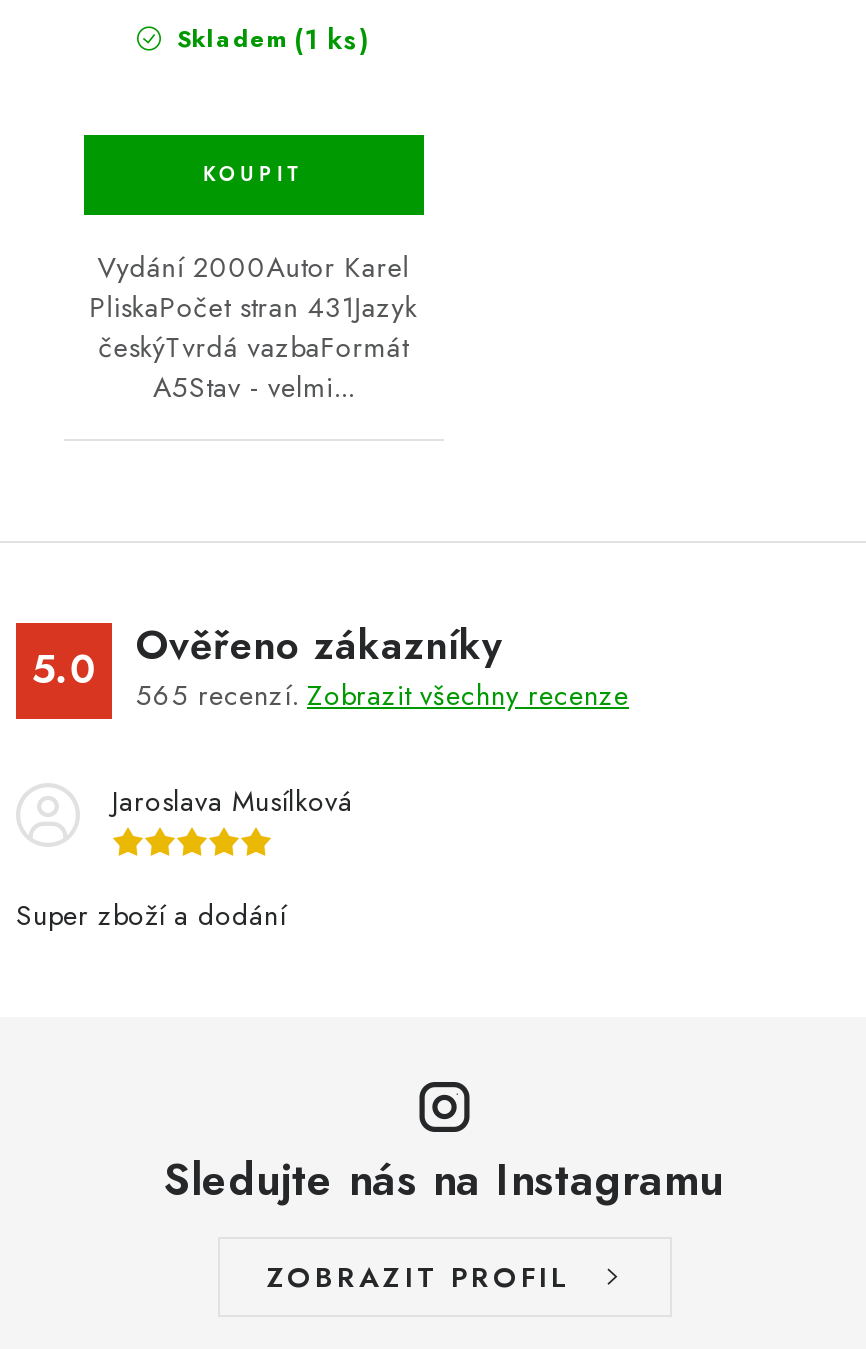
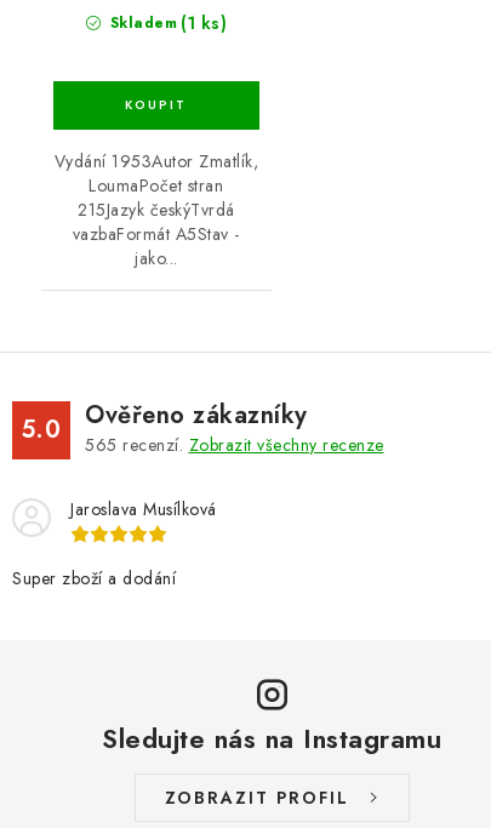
- Vydání 2000Autor Karel
- PliskaPočet stran 431Jazyk
- českýTvrdá vazbaFormát
- A5Stav - velmi...
+ Vydání 1953Autor Zmatlík,
+ LoumaPočet stran
+ 215Jazyk českýTvrdá
+ vazbaFormát A5Stav -
+ jako...
